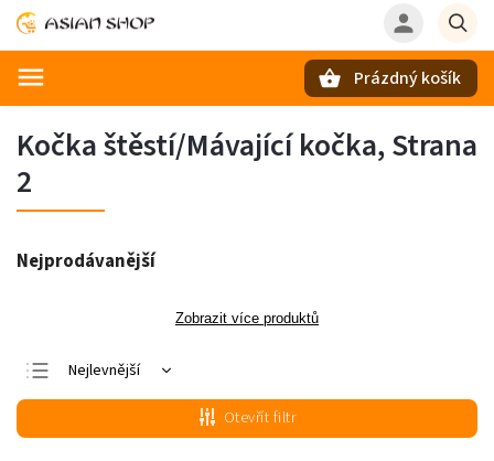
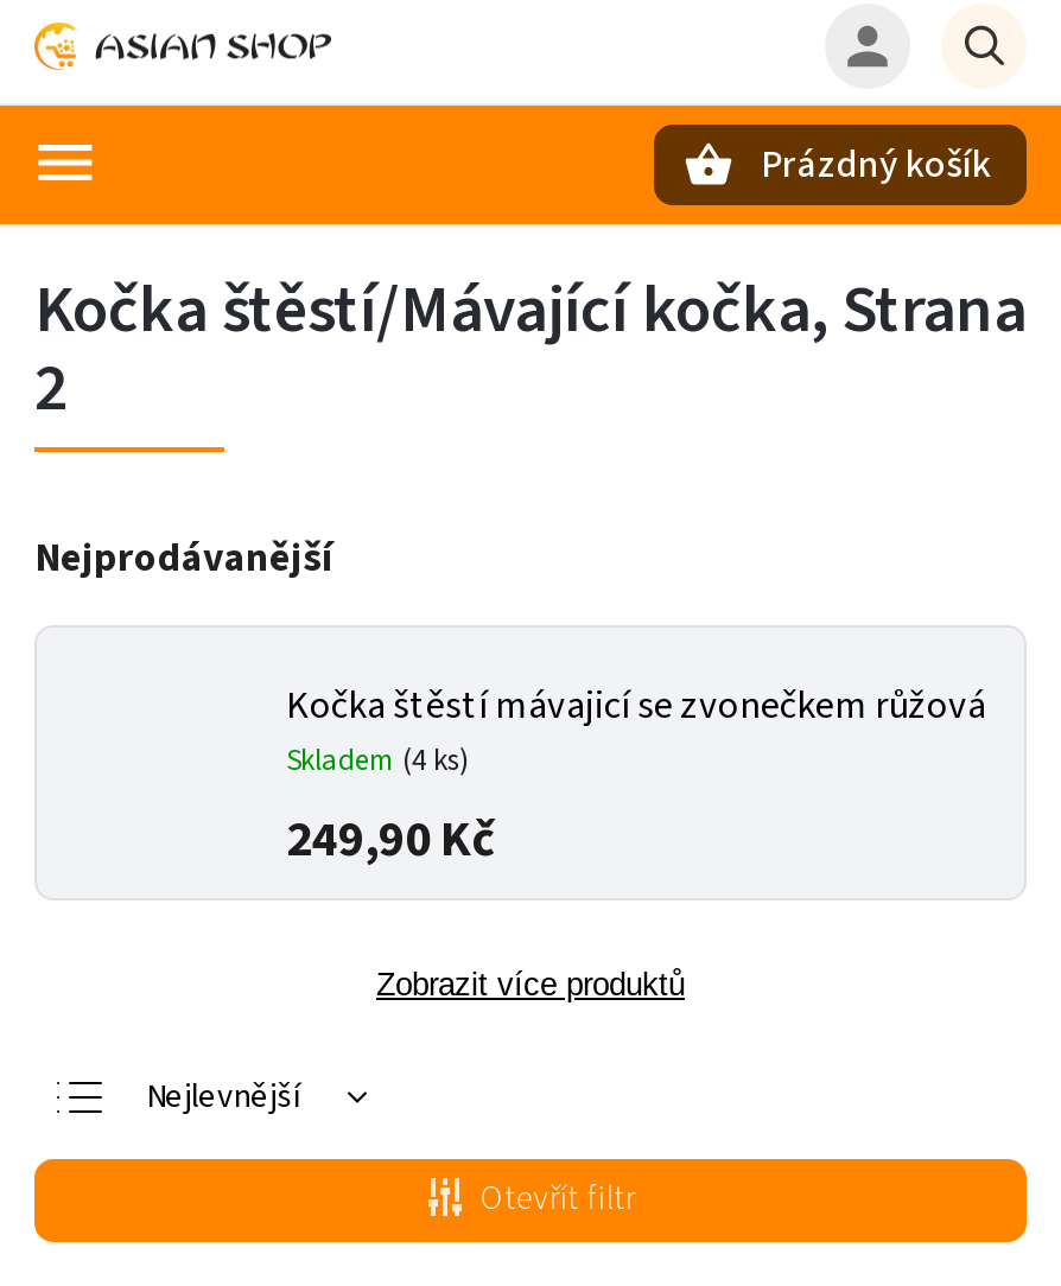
+ Kočka štěstí mávajicí se zvonečkem růžová
+ Skladem (4 ks)
+ 249,90 Kč
